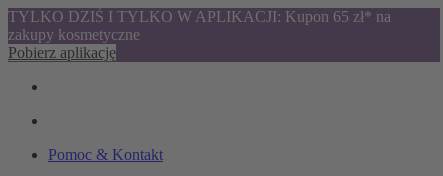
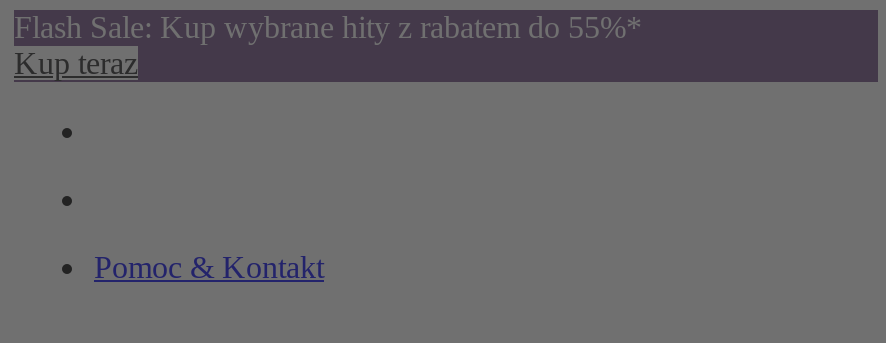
- TYLKO DZIŚ I TYLKO W APLIKACJI: Kupon 65 zł* na
- zakupy kosmetyczne
- Pobierz aplikację
+ Flash Sale: Kup wybrane hity z rabatem do 55%*
+ Kup teraz
